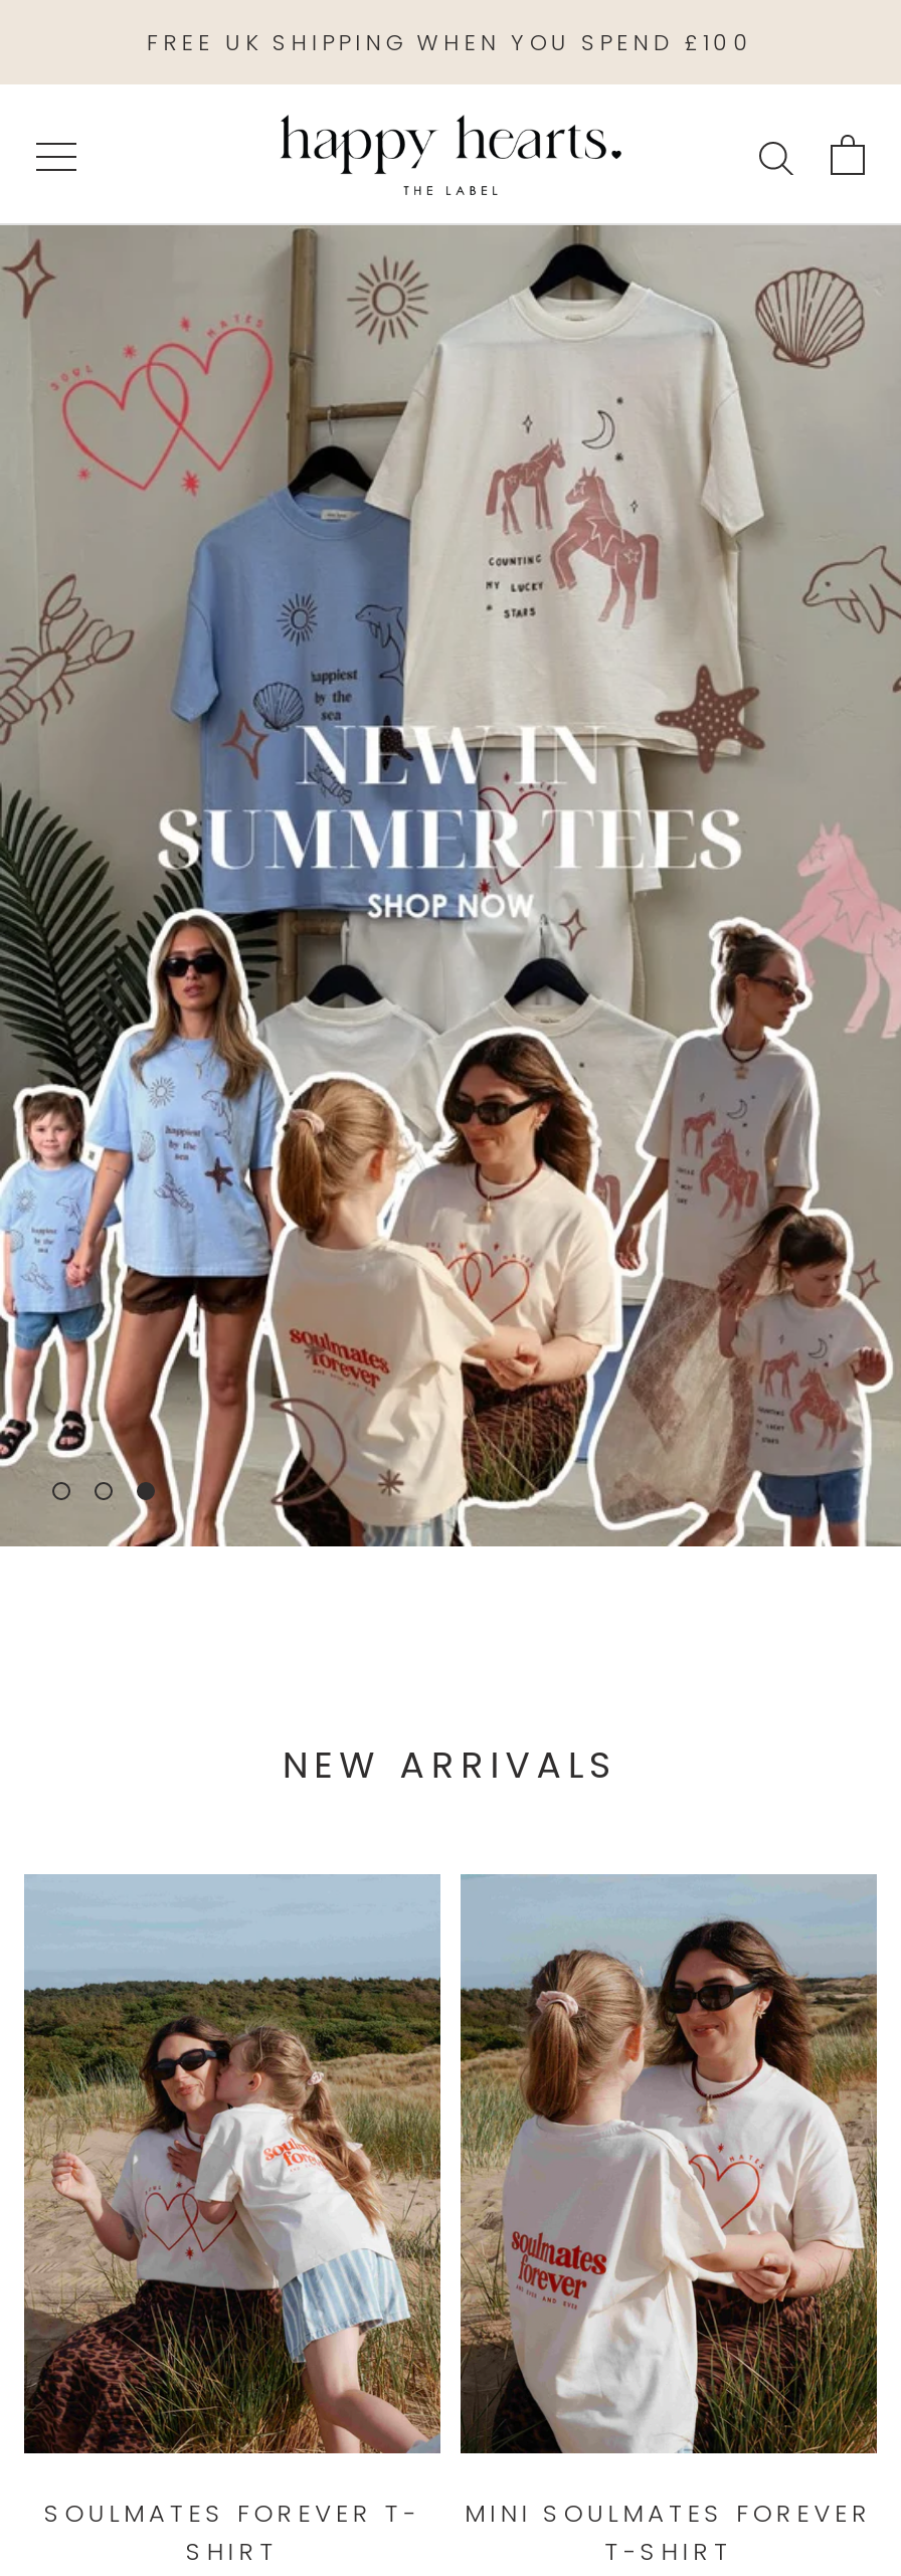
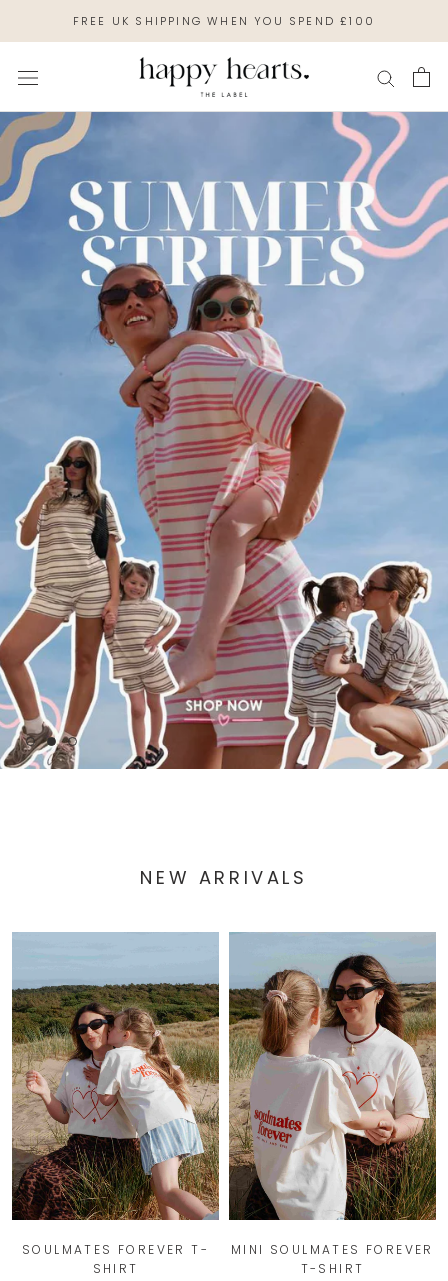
- [image]
+ [image]
